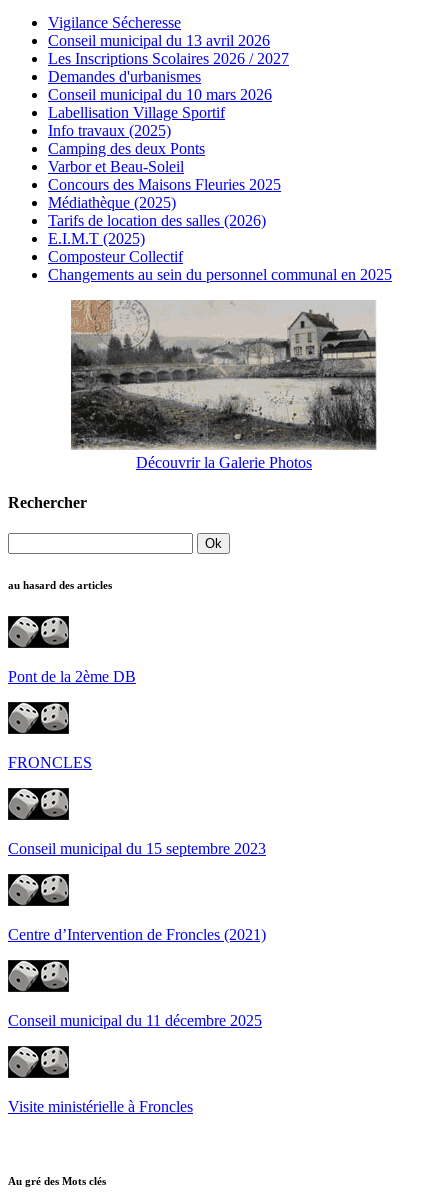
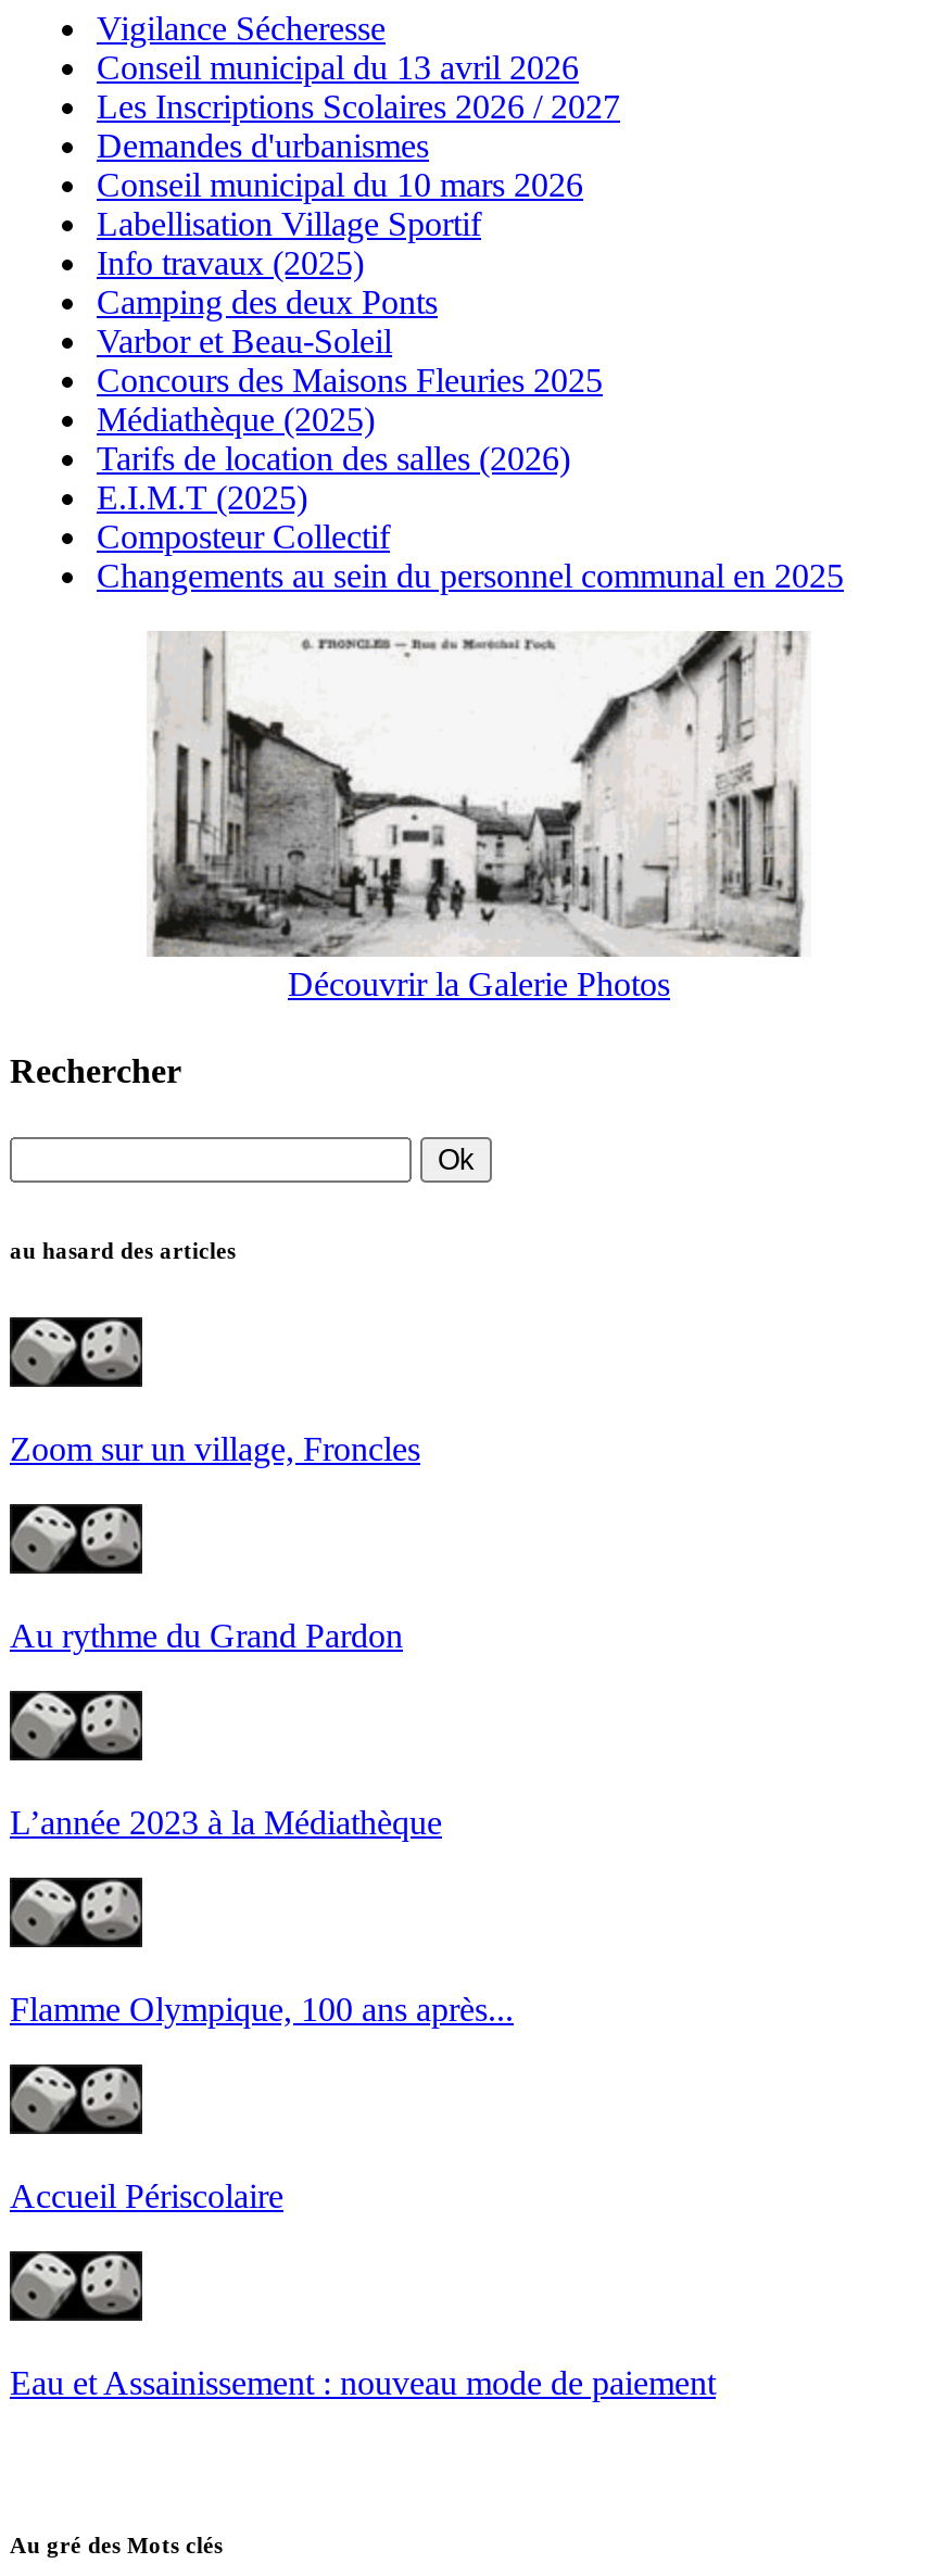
- [image]
+ [image]

- Pont de la 2ème DB
+ Zoom sur un village, Froncles

- FRONCLES
+ Au rythme du Grand Pardon

- Conseil municipal du 15 septembre 2023
+ L’année 2023 à la Médiathèque

- Centre d’Intervention de Froncles (2021)
+ Flamme Olympique, 100 ans après...

- Conseil municipal du 11 décembre 2025
+ Accueil Périscolaire

- Visite ministérielle à Froncles
+ Eau et Assainissement : nouveau mode de paiement
